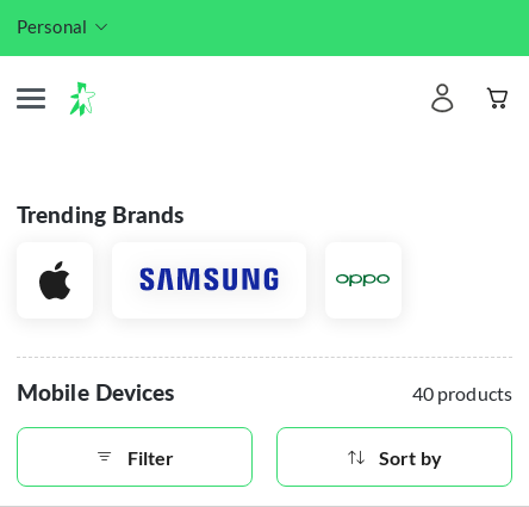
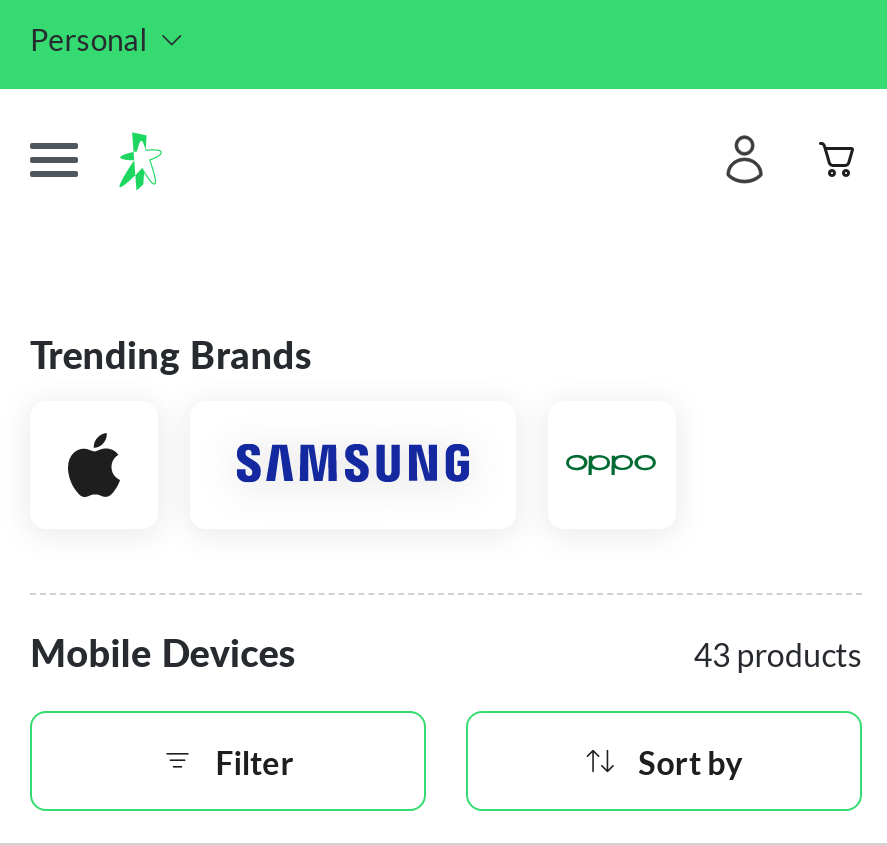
- 40 products
+ 43 products
